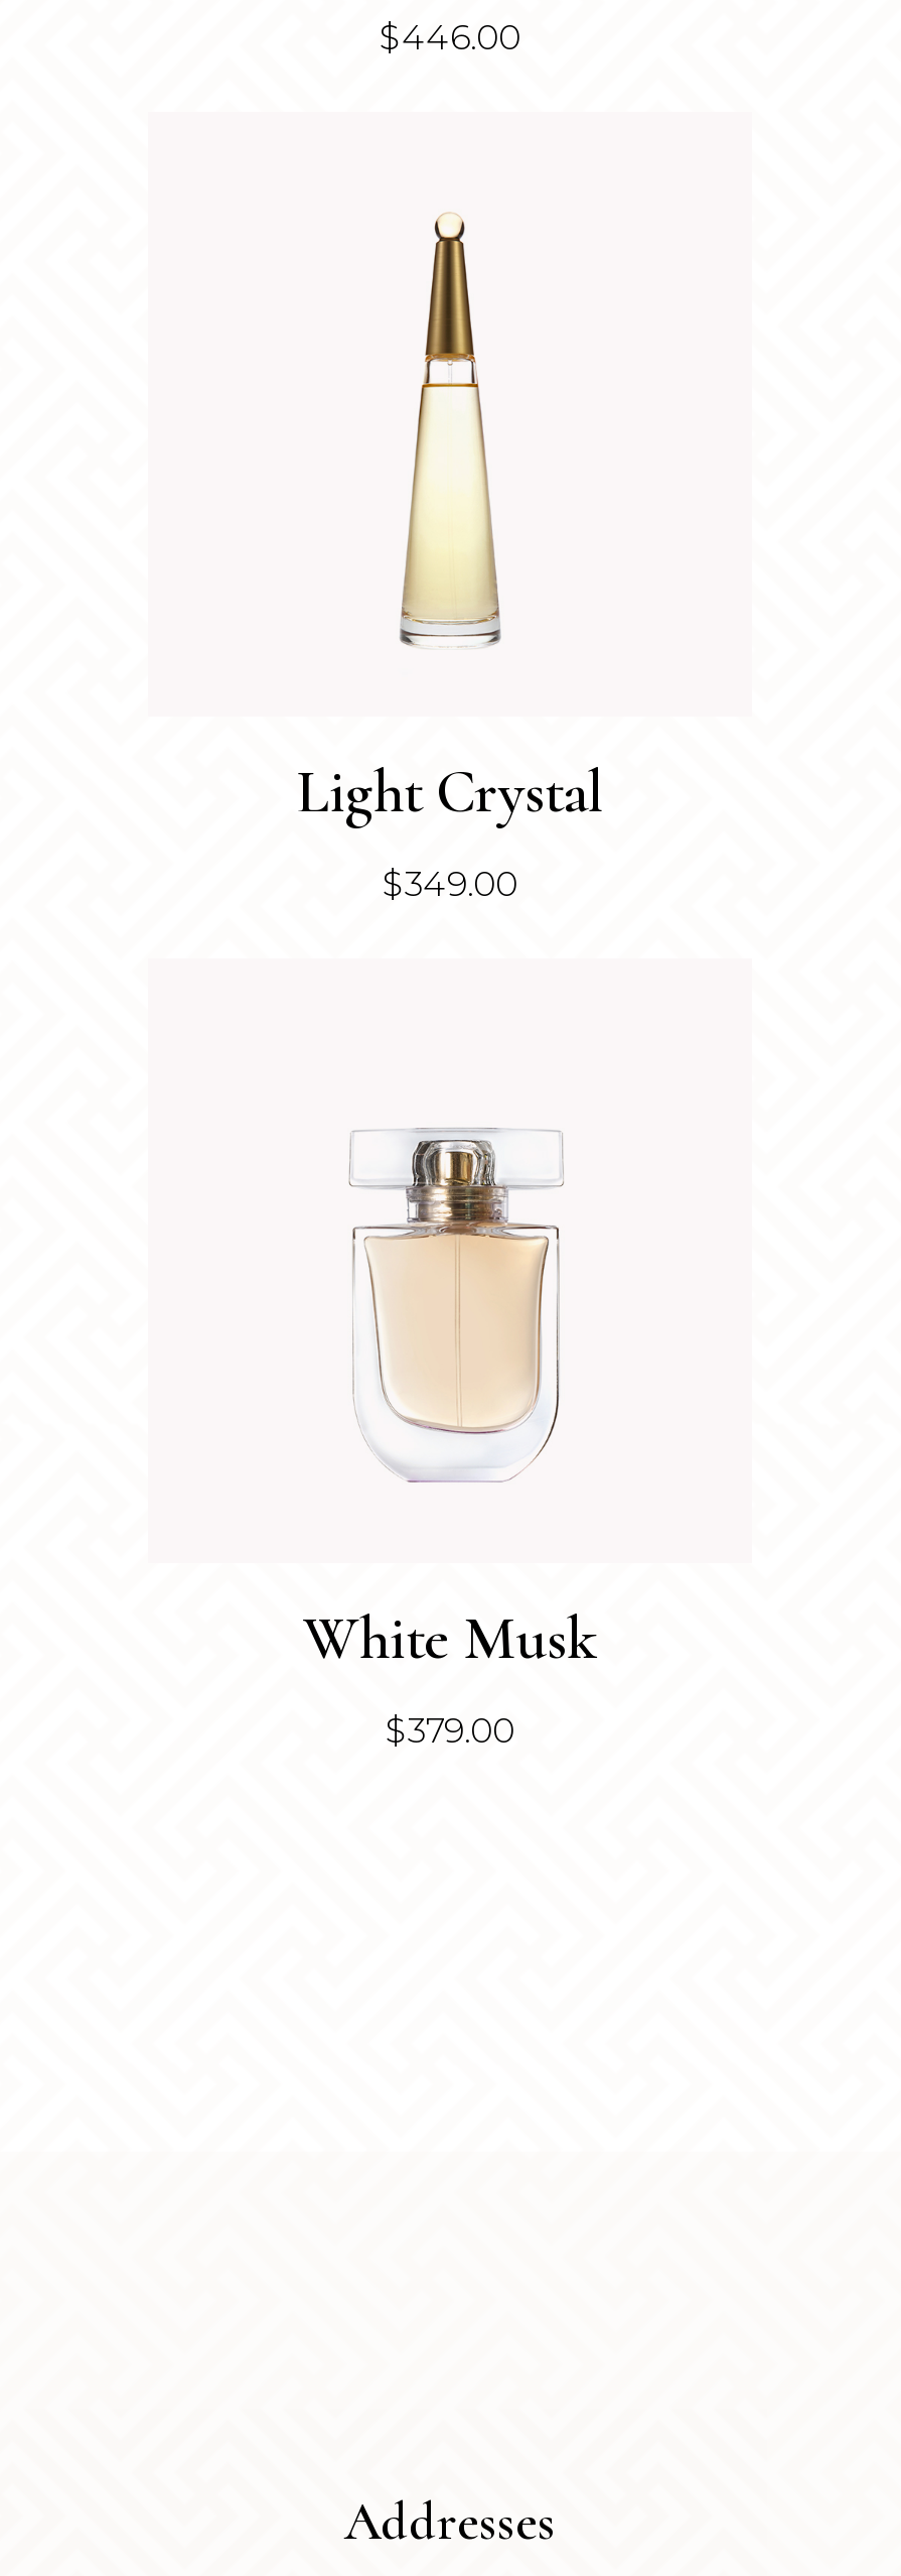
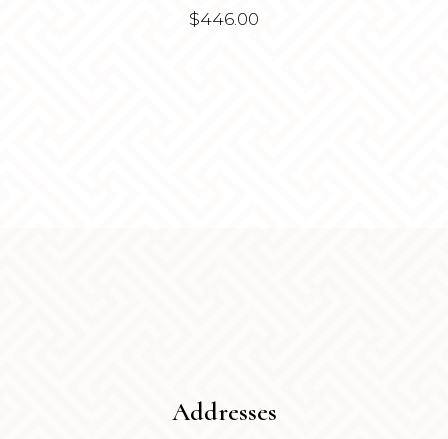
- [image]

- Light Crystal
- $349.00

- [image]

- White Musk
- $379.00
